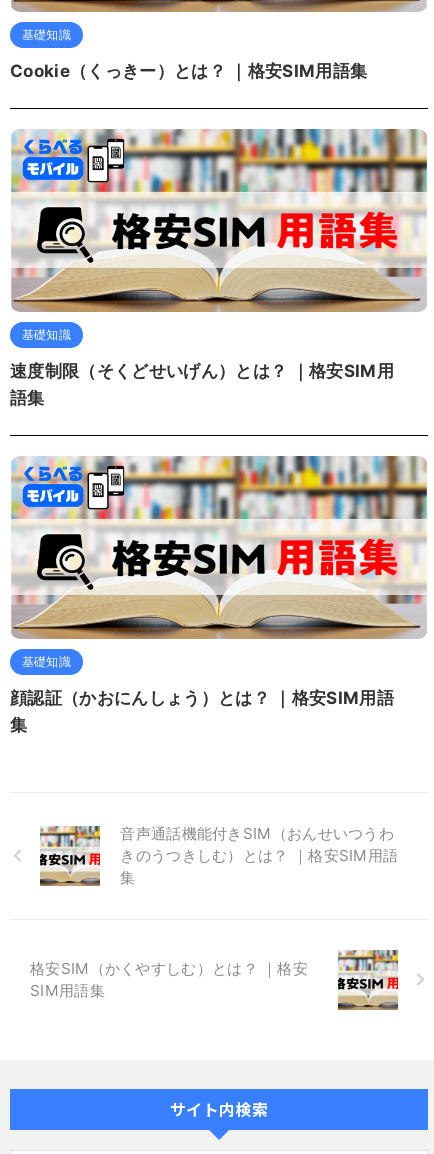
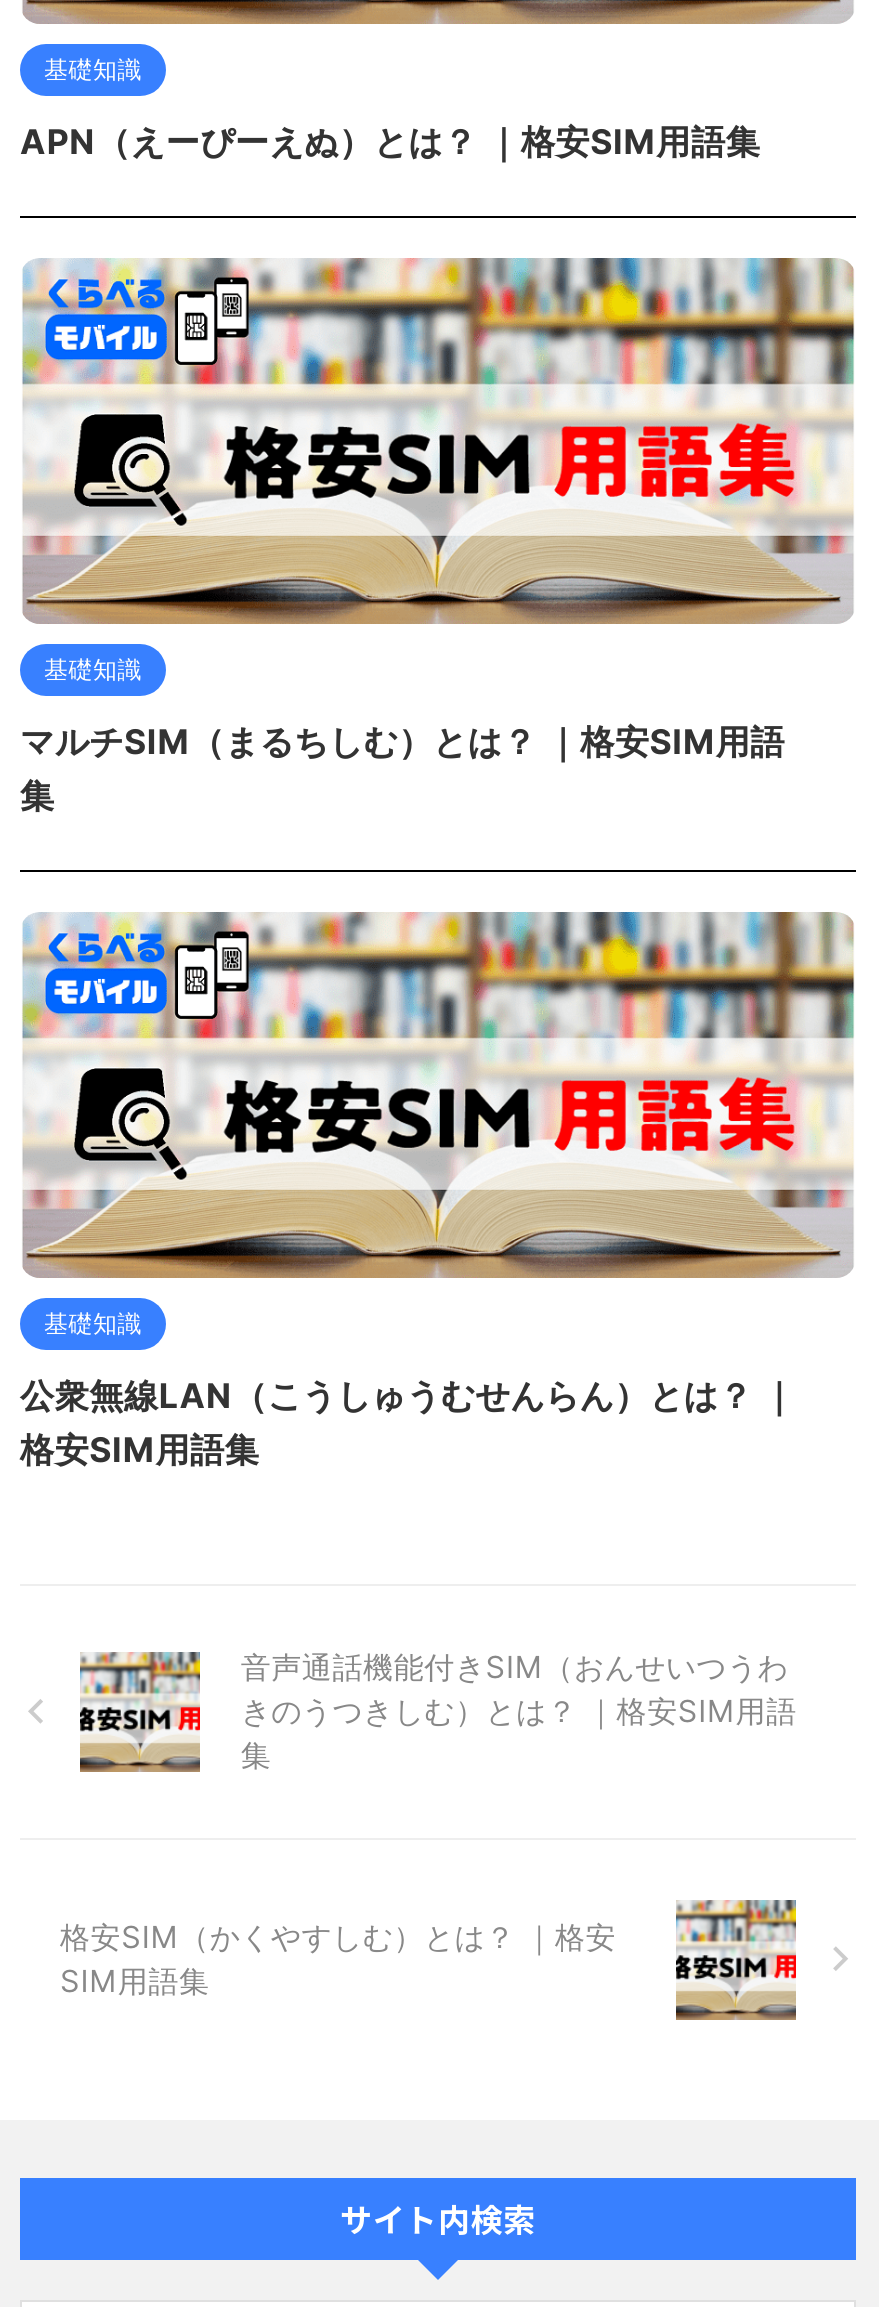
- Cookie（くっきー）とは？ ｜格安SIM用語集
+ APN（えーぴーえぬ）とは？ ｜格安SIM用語集

- 速度制限（そくどせいげん）とは？ ｜格安SIM用
- 語集
+ マルチSIM（まるちしむ）とは？ ｜格安SIM用語
+ 集

- 顔認証（かおにんしょう）とは？ ｜格安SIM用語
- 集
+ 公衆無線LAN（こうしゅうむせんらん）とは？ ｜
+ 格安SIM用語集
